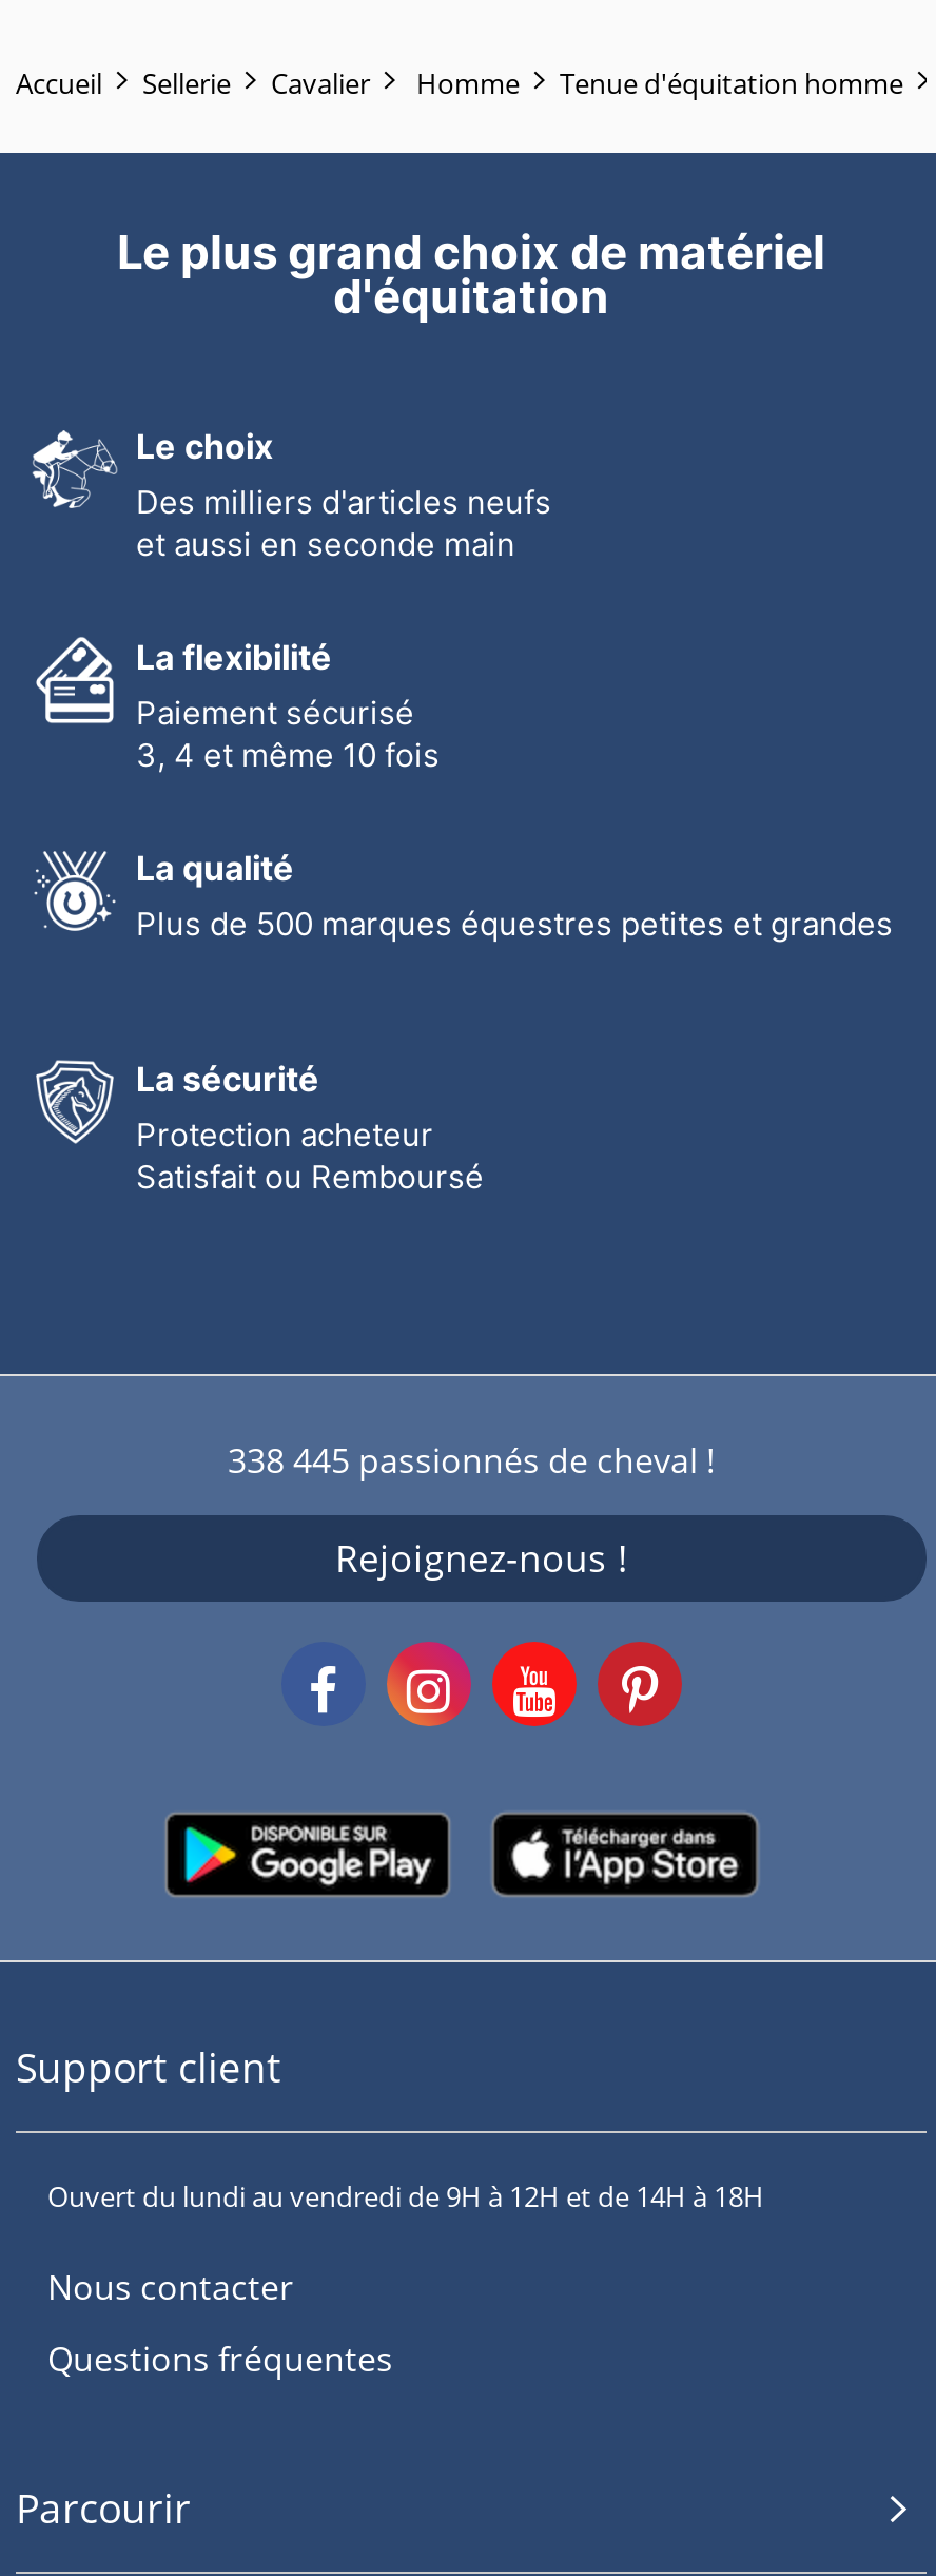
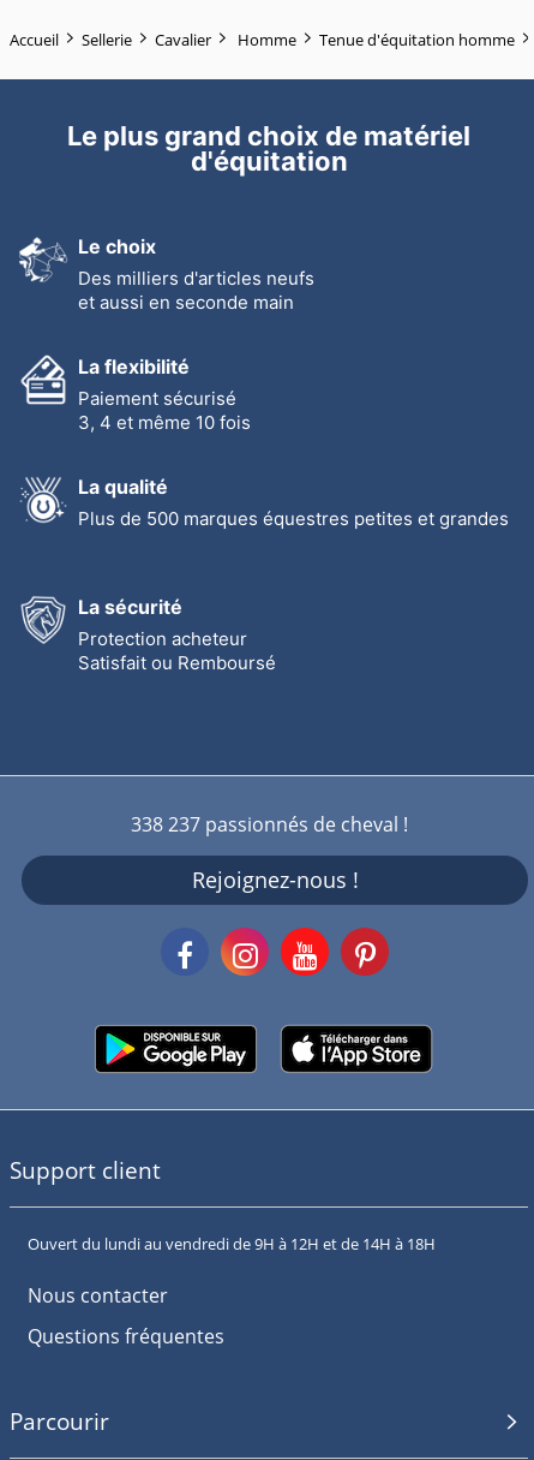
- 338 445 passionnés de cheval !
+ 338 237 passionnés de cheval !
